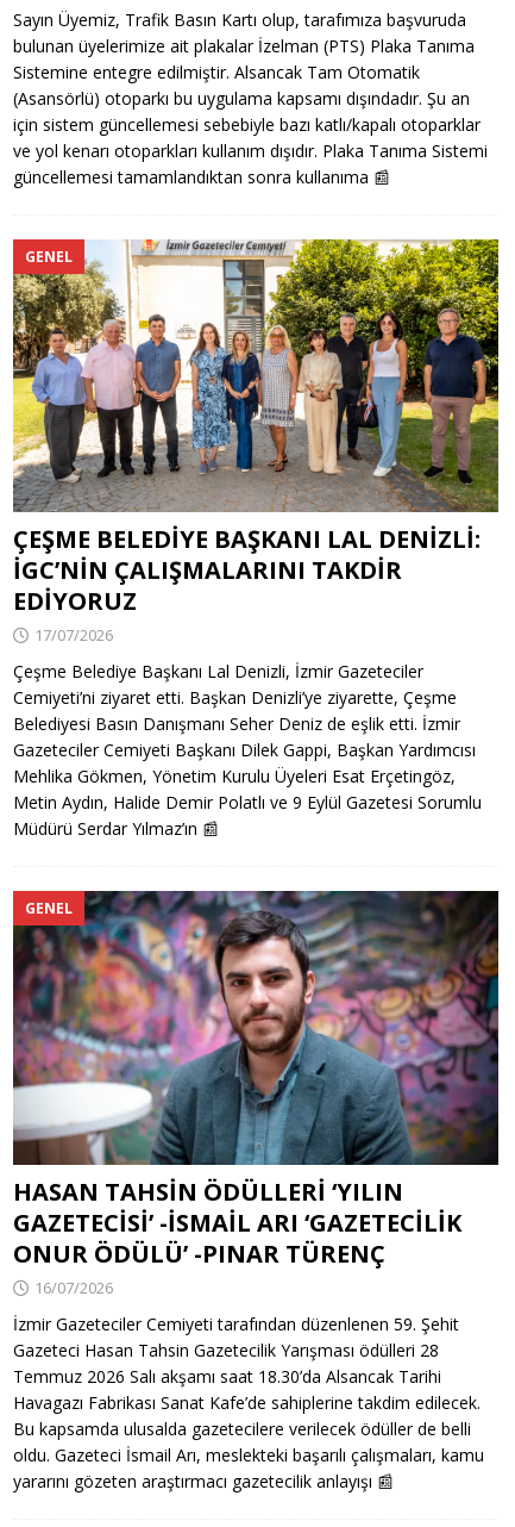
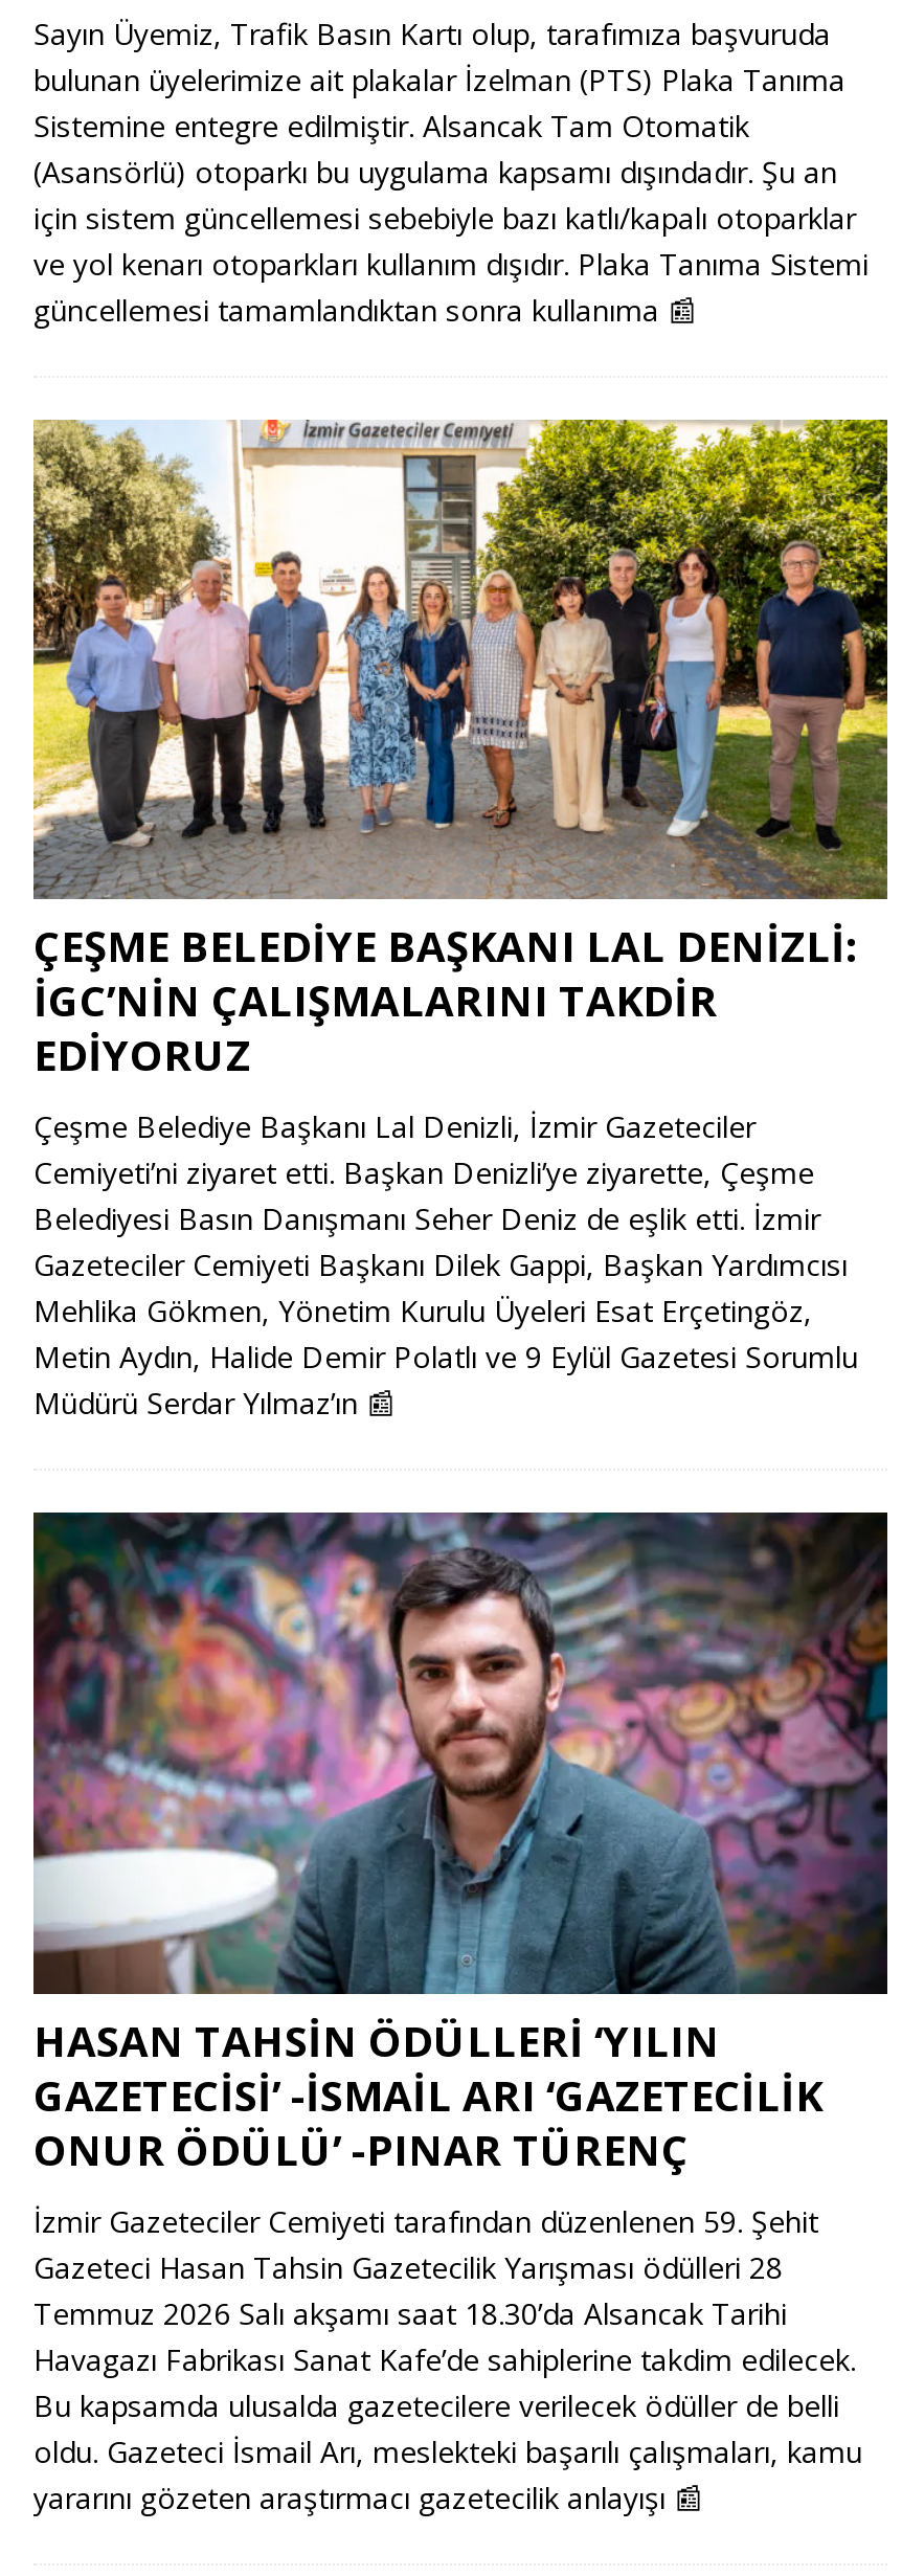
- GENEL

- 17/07/2026

- GENEL

- 16/07/2026
